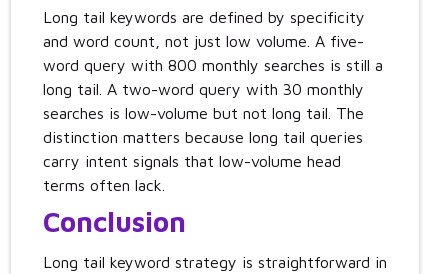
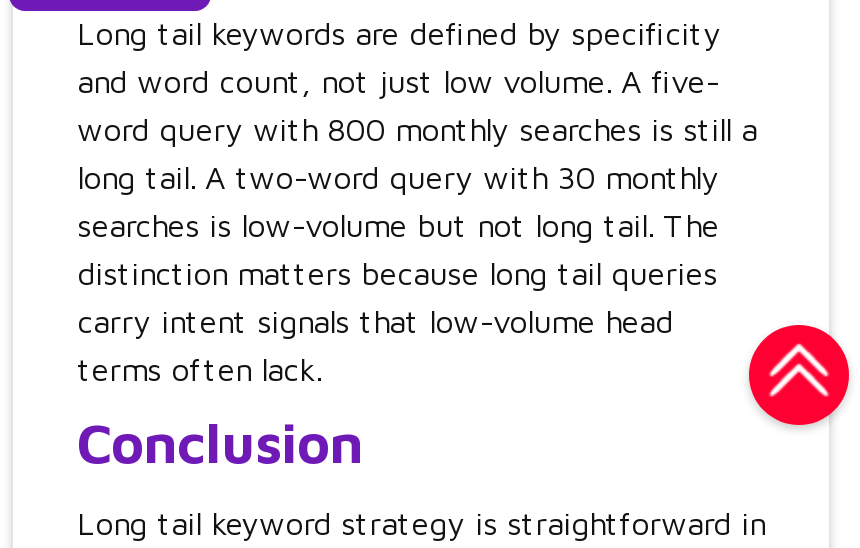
+ [image]
